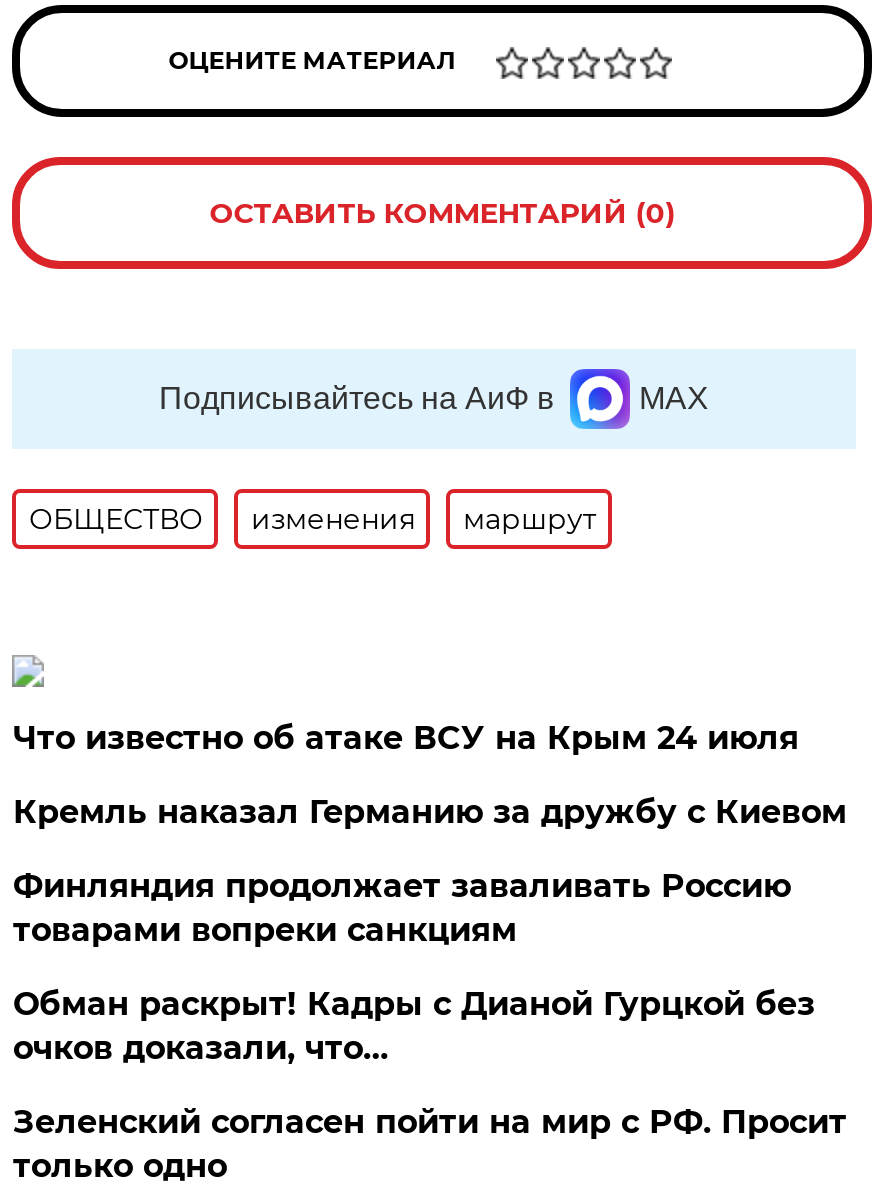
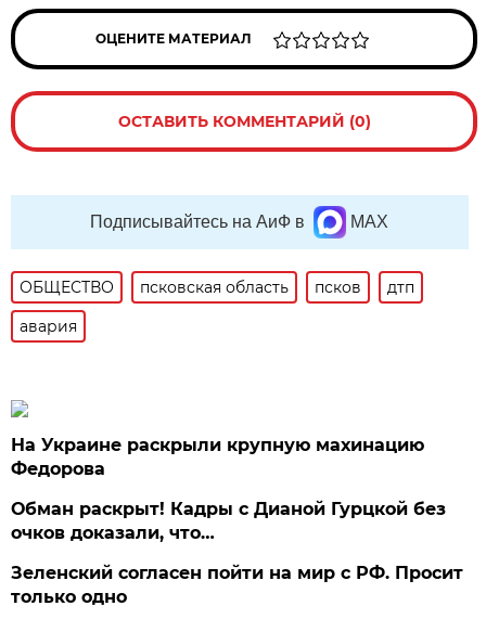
- изменения
- маршрут
+ псковская область
+ псков
+ дтп
+ авария

- Что известно об атаке ВСУ на Крым 24 июля
- Кремль наказал Германию за дружбу с Киевом
- Финляндия продолжает заваливать Россию
- товарами вопреки санкциям
+ На Украине раскрыли крупную махинацию
+ Федорова
